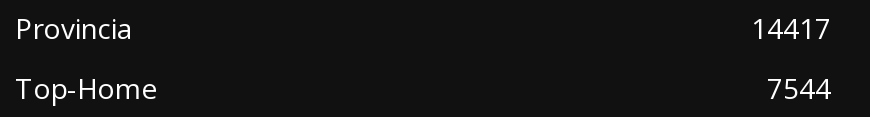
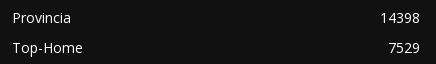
- 14417
+ 14398

- 7544
+ 7529
